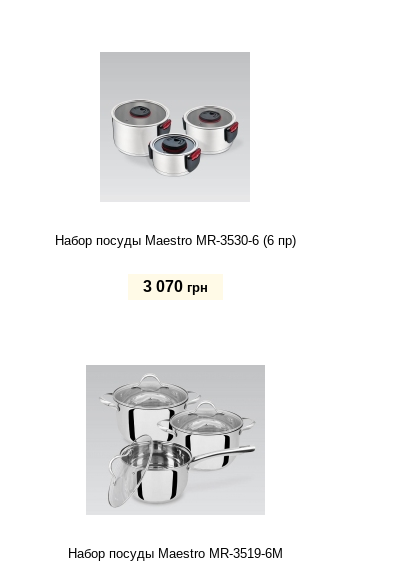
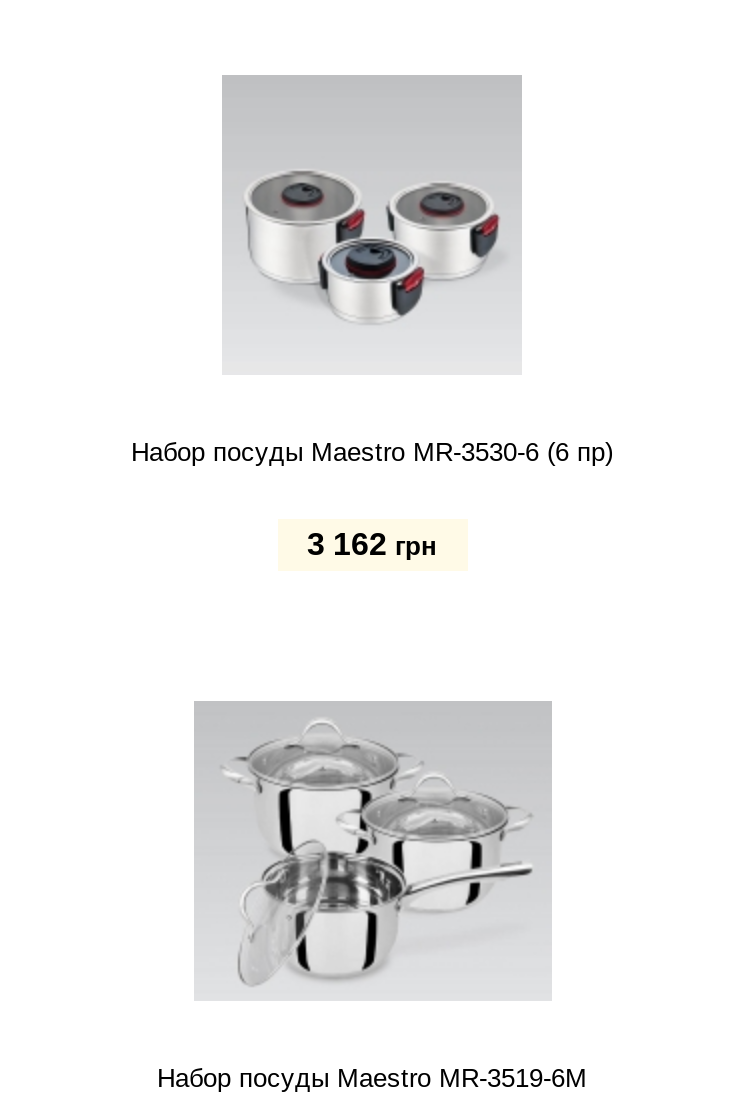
- 3 070 грн
+ 3 162 грн
